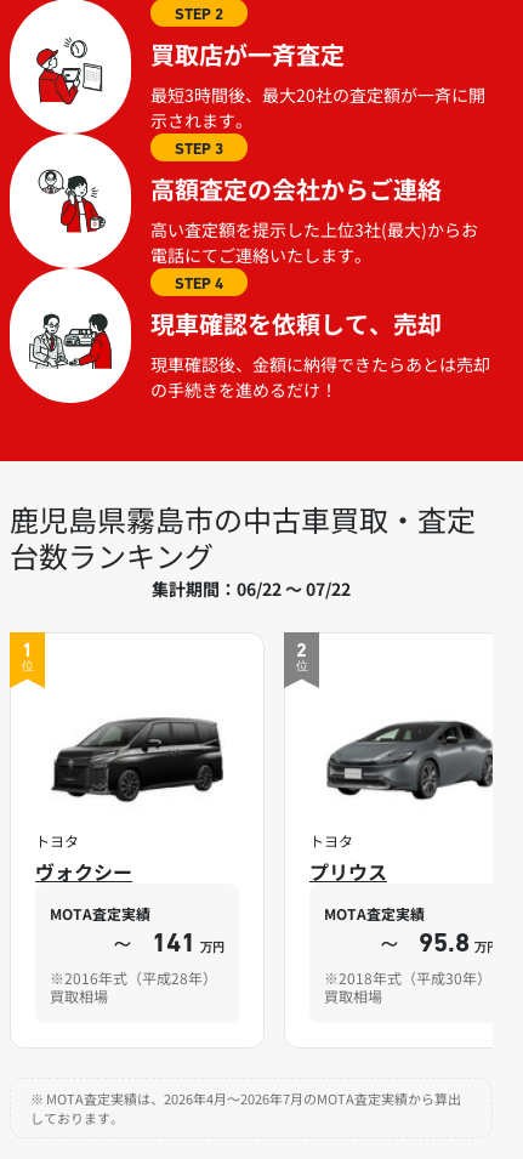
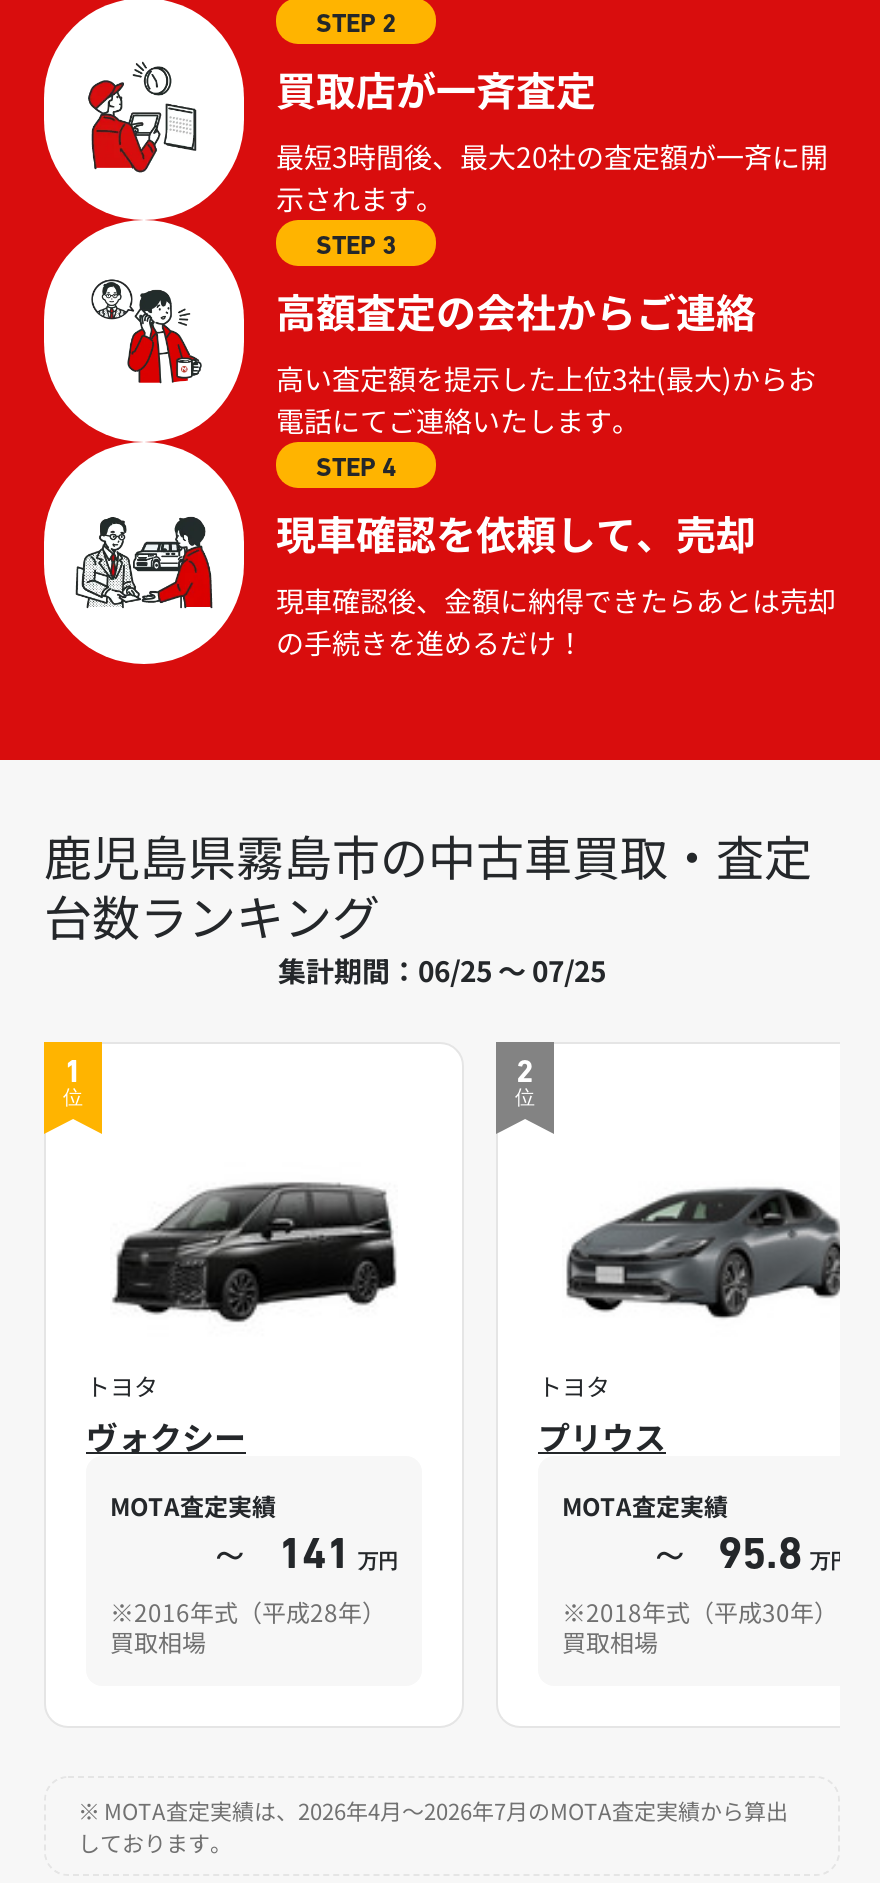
- 集計期間：06/22 ～ 07/22
+ 集計期間：06/25 ～ 07/25
